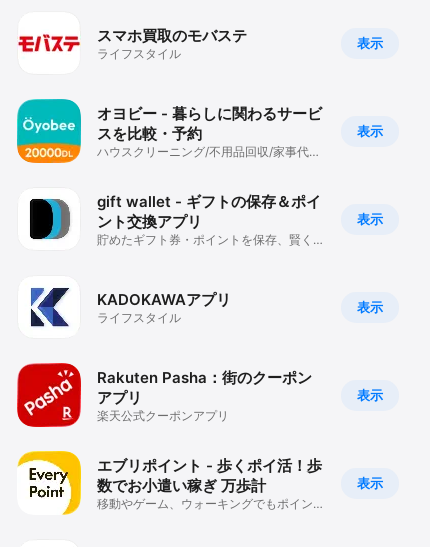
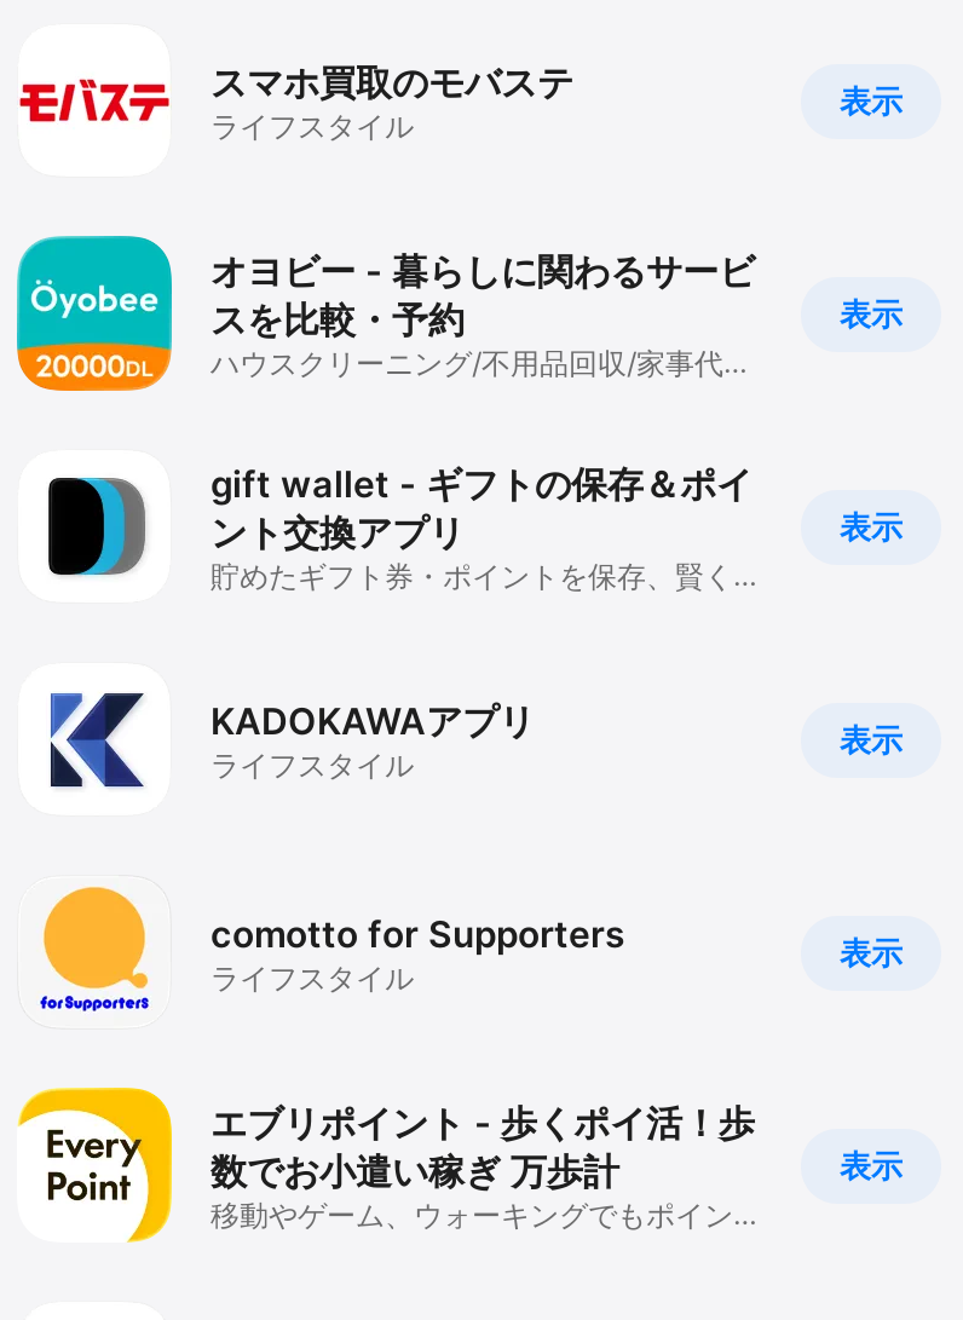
- [image]
- Rakuten Pasha：街のクーポン
- アプリ
- 楽天公式クーポンアプリ
+ [image]
+ comotto for Supporters
+ ライフスタイル
